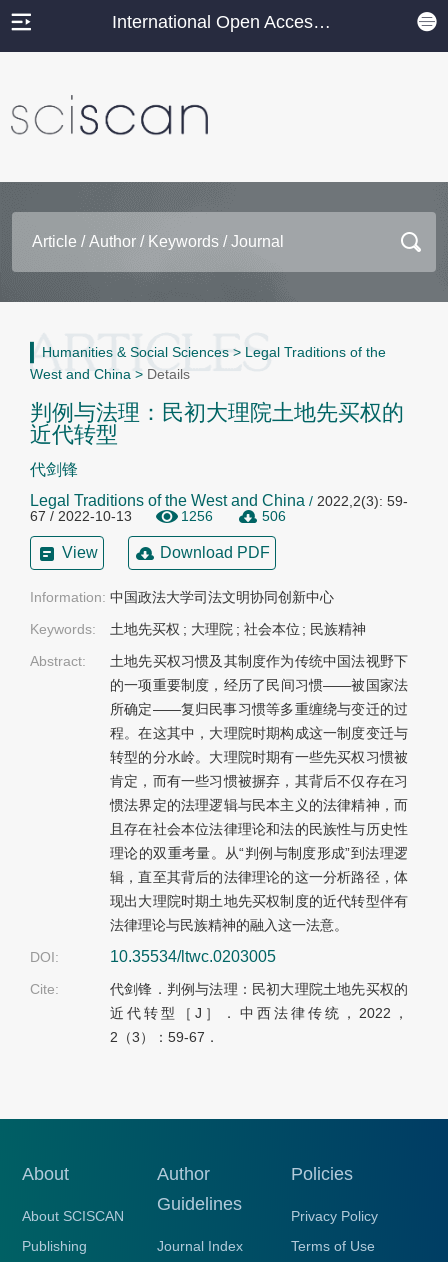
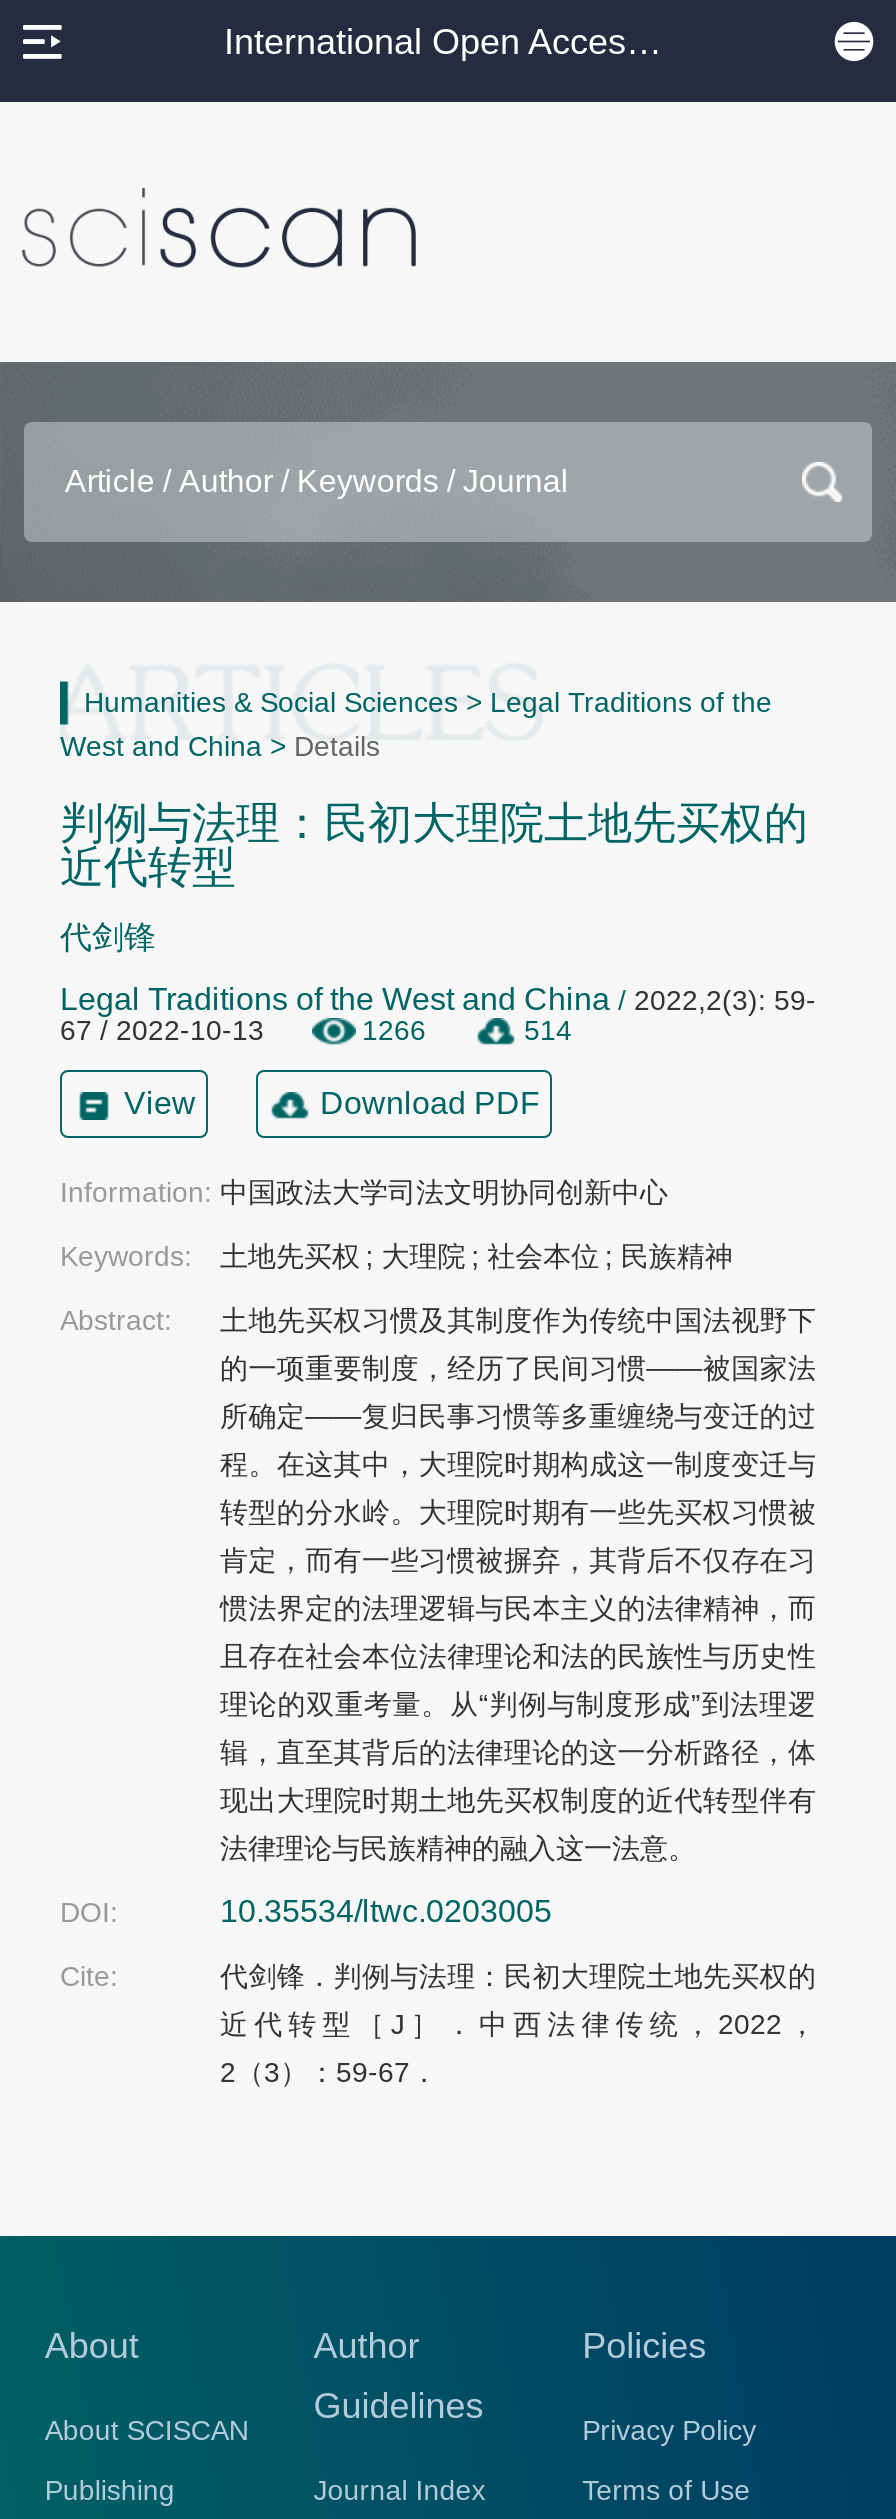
- 1256
+ 1266

- 506
+ 514
